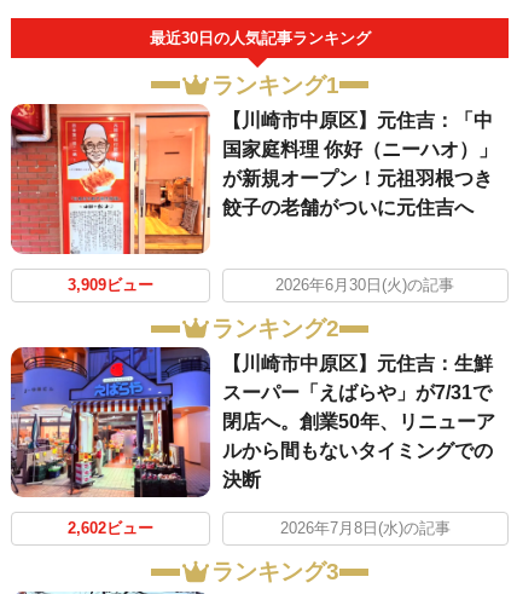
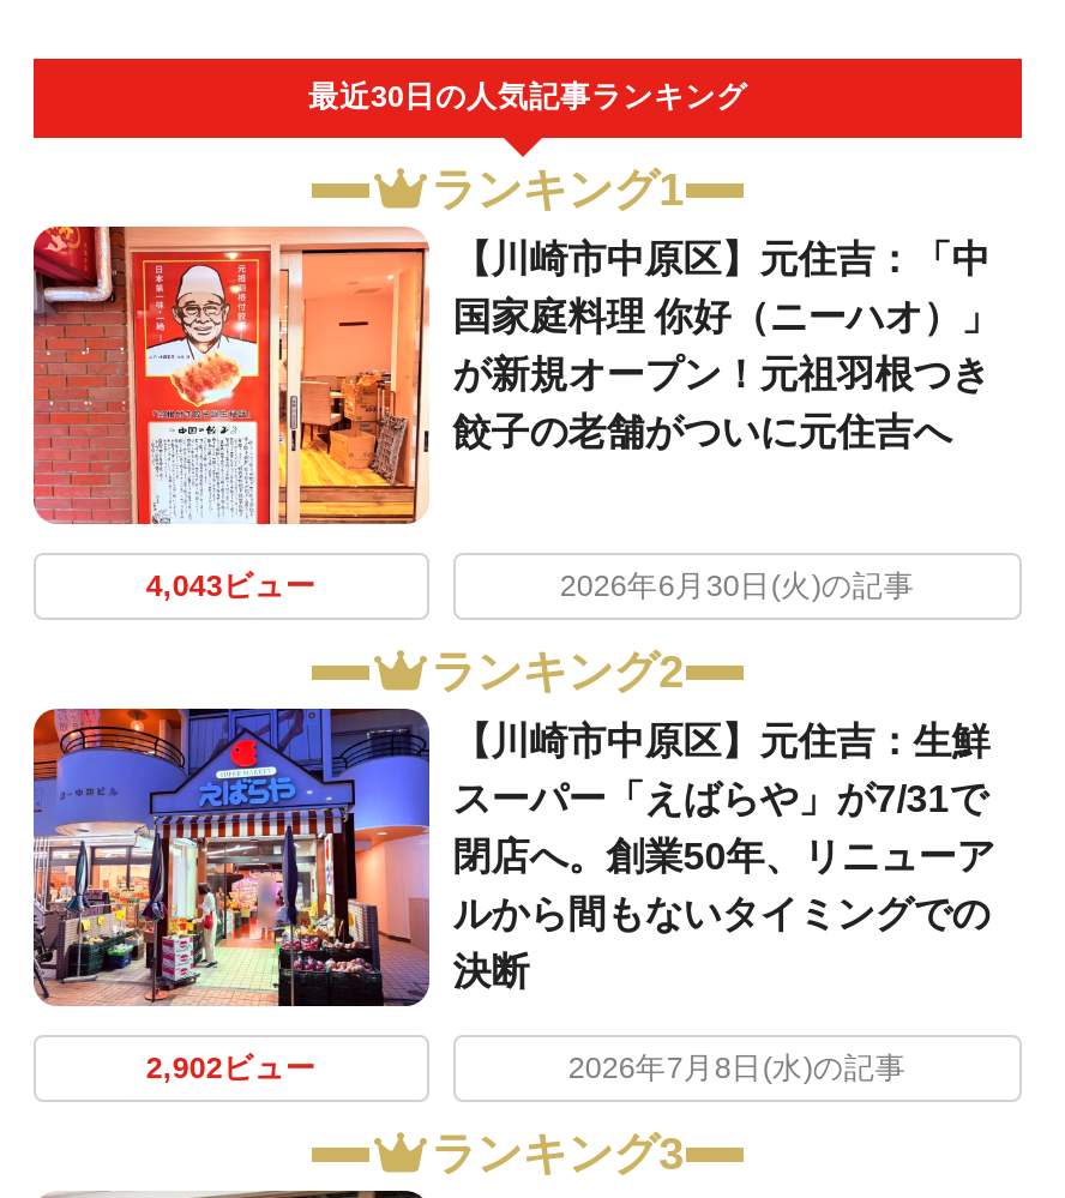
- 3,909ビュー
+ 4,043ビュー

- 2,602ビュー
+ 2,902ビュー
